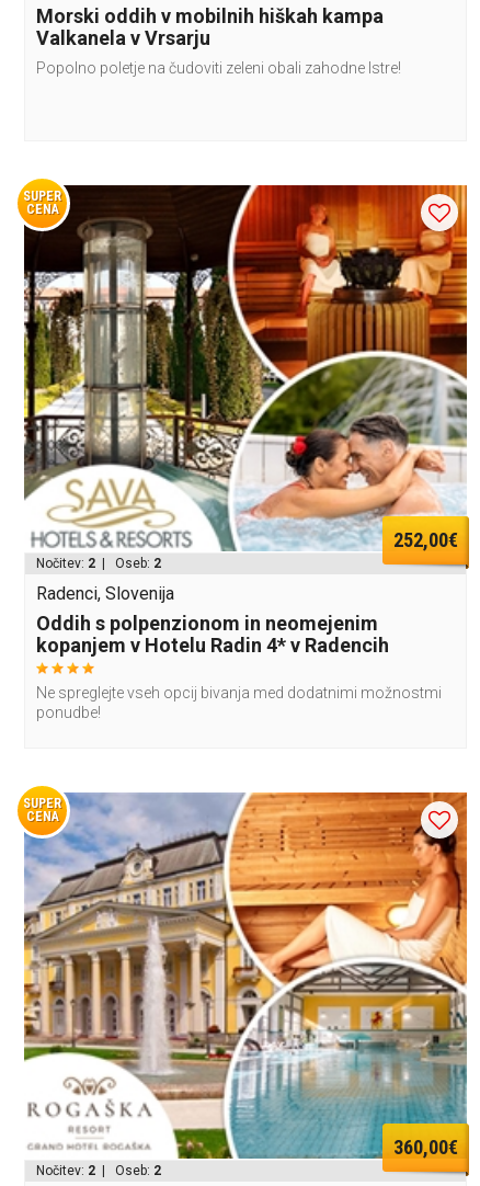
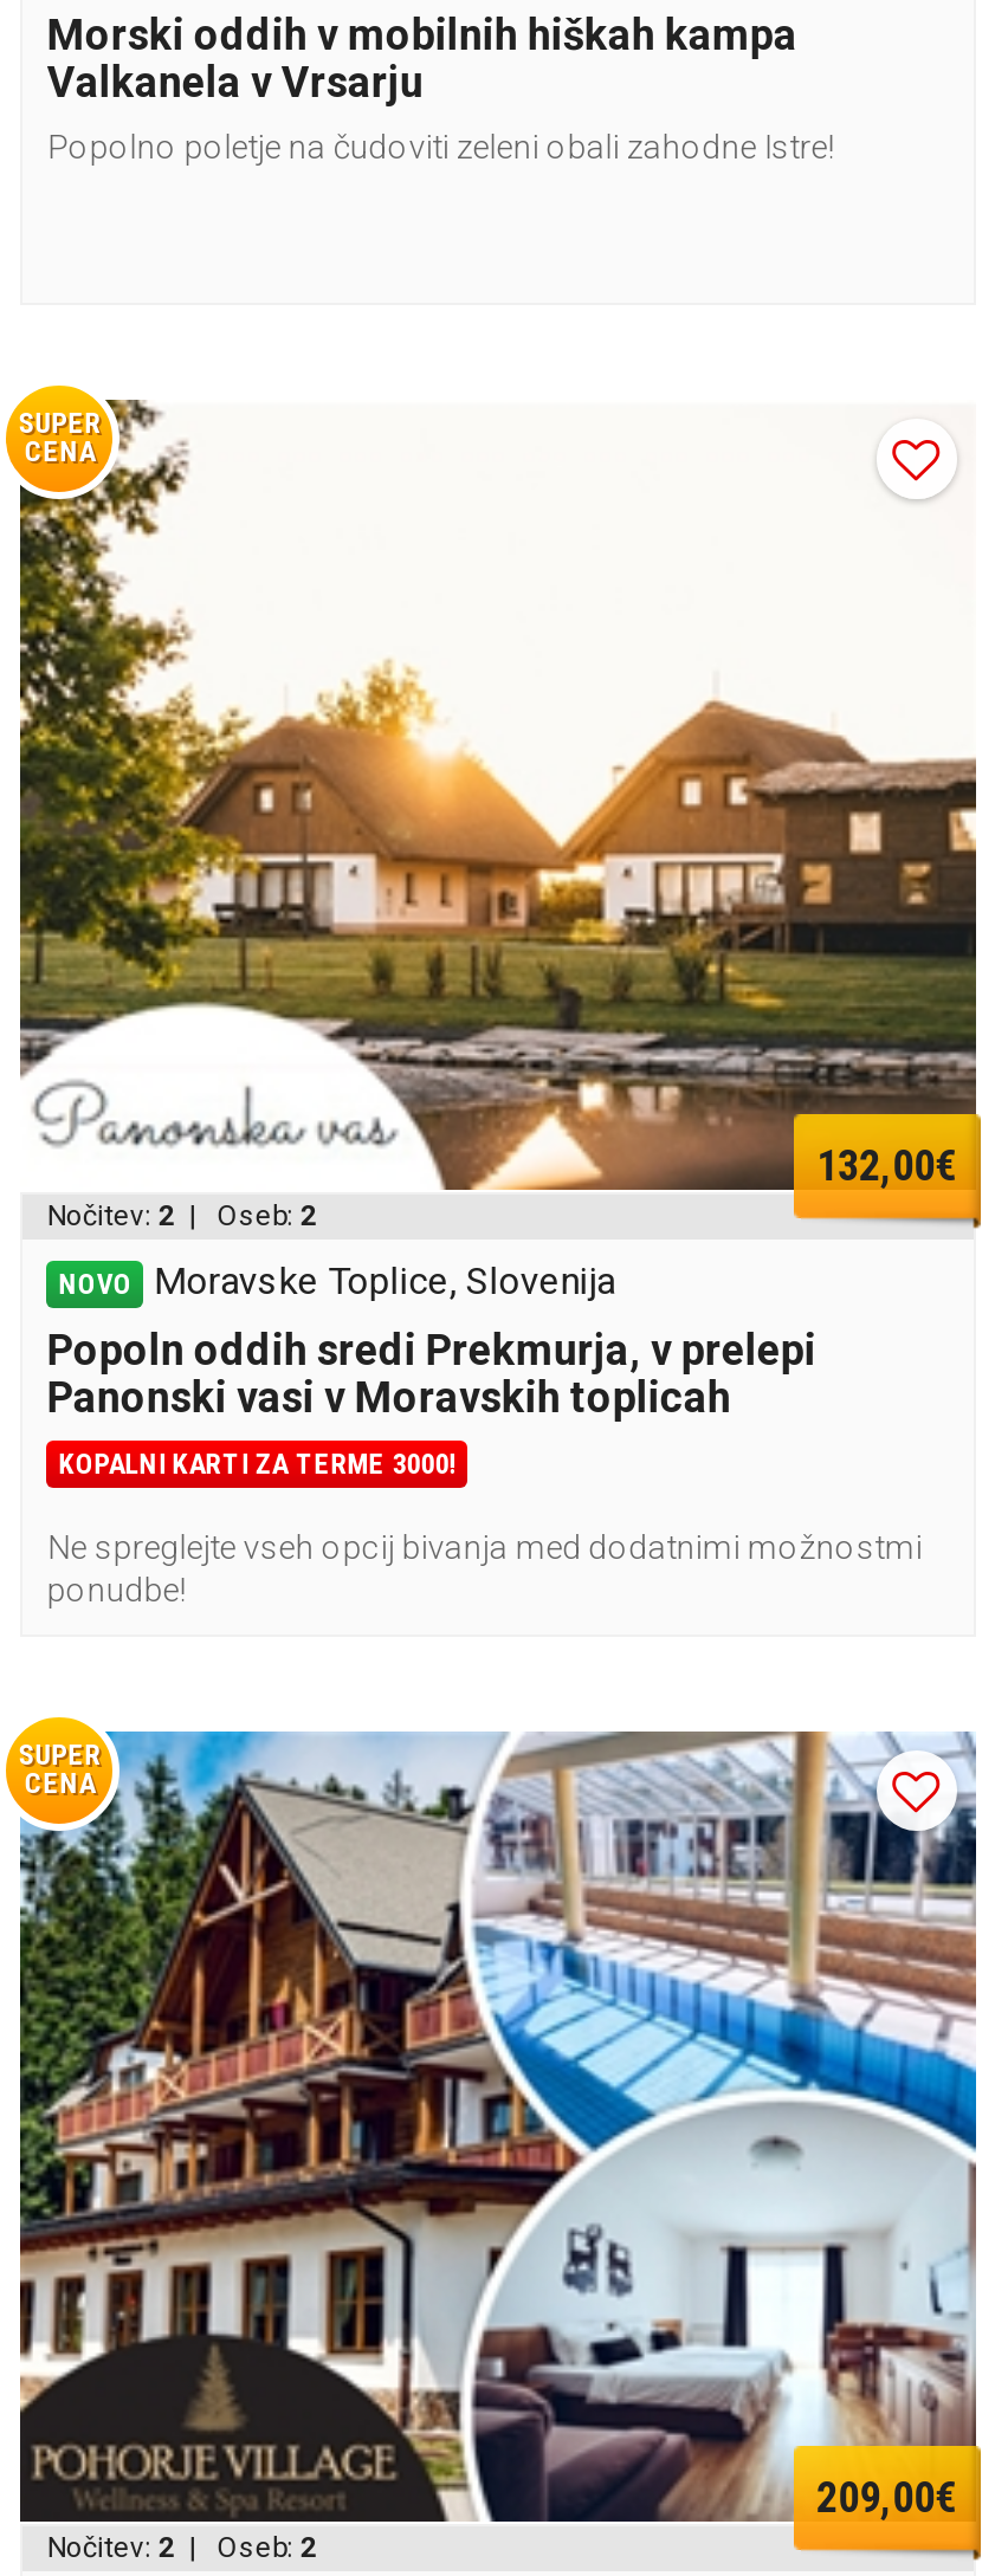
- [image]
- 252,00€
+ [image]
+ 132,00€

- Radenci, Slovenija
- Oddih s polpenzionom in neomejenim
- kopanjem v Hotelu Radin 4* v Radencih
+ NOVO
+ Moravske Toplice, Slovenija
+ Popoln oddih sredi Prekmurja, v prelepi
+ Panonski vasi v Moravskih toplicah
+ KOPALNI KARTI ZA TERME 3000!

- [image]
- 360,00€
+ [image]
+ 209,00€
